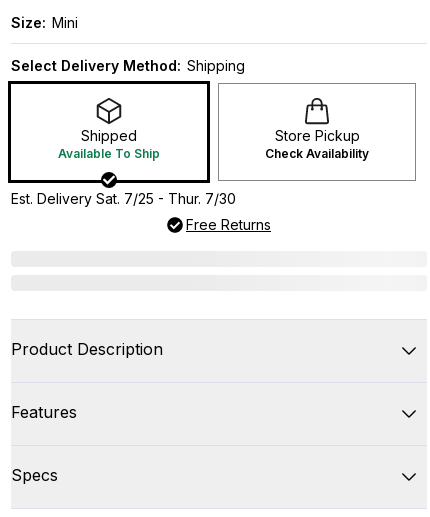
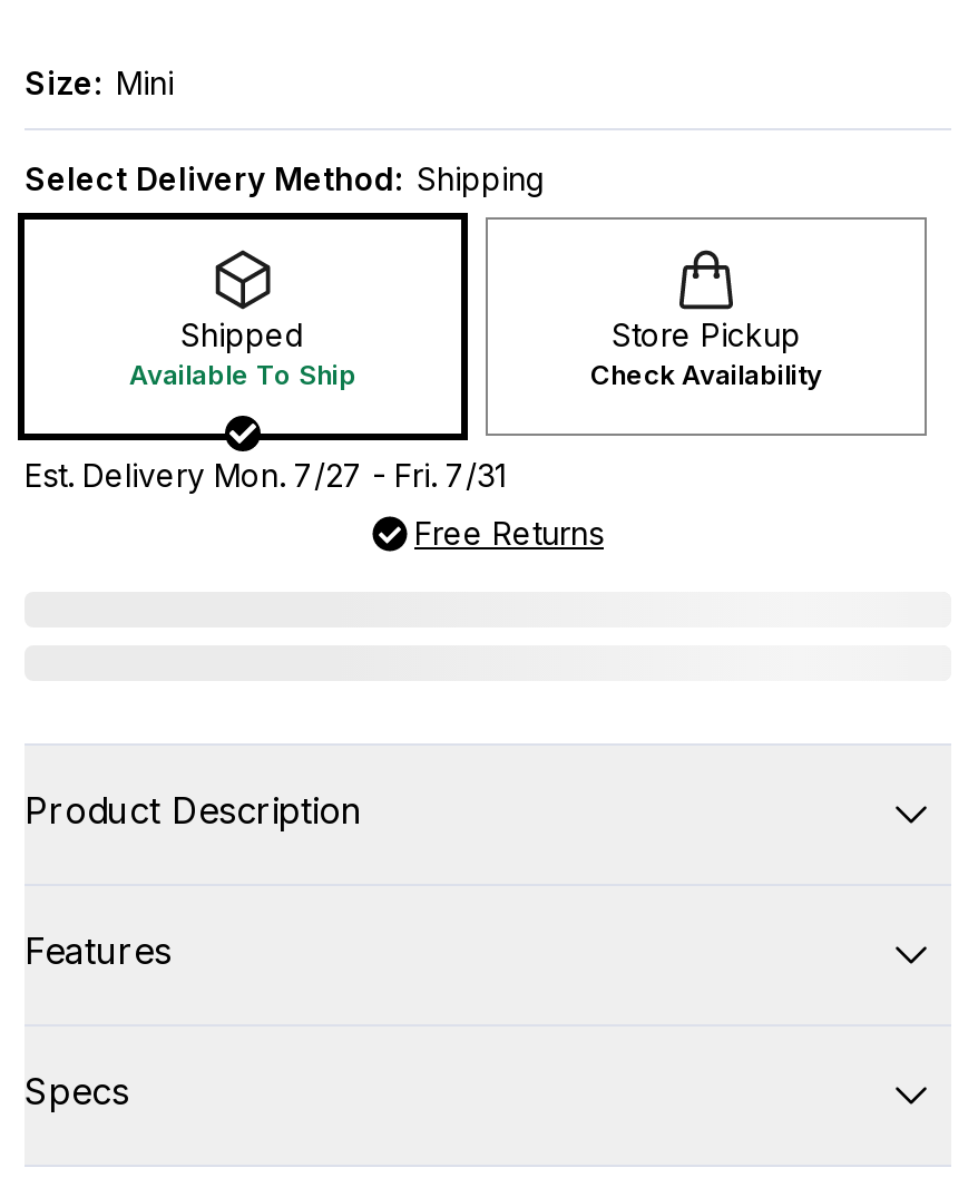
- Est. Delivery Sat. 7/25 - Thur. 7/30
+ Est. Delivery Mon. 7/27 - Fri. 7/31
